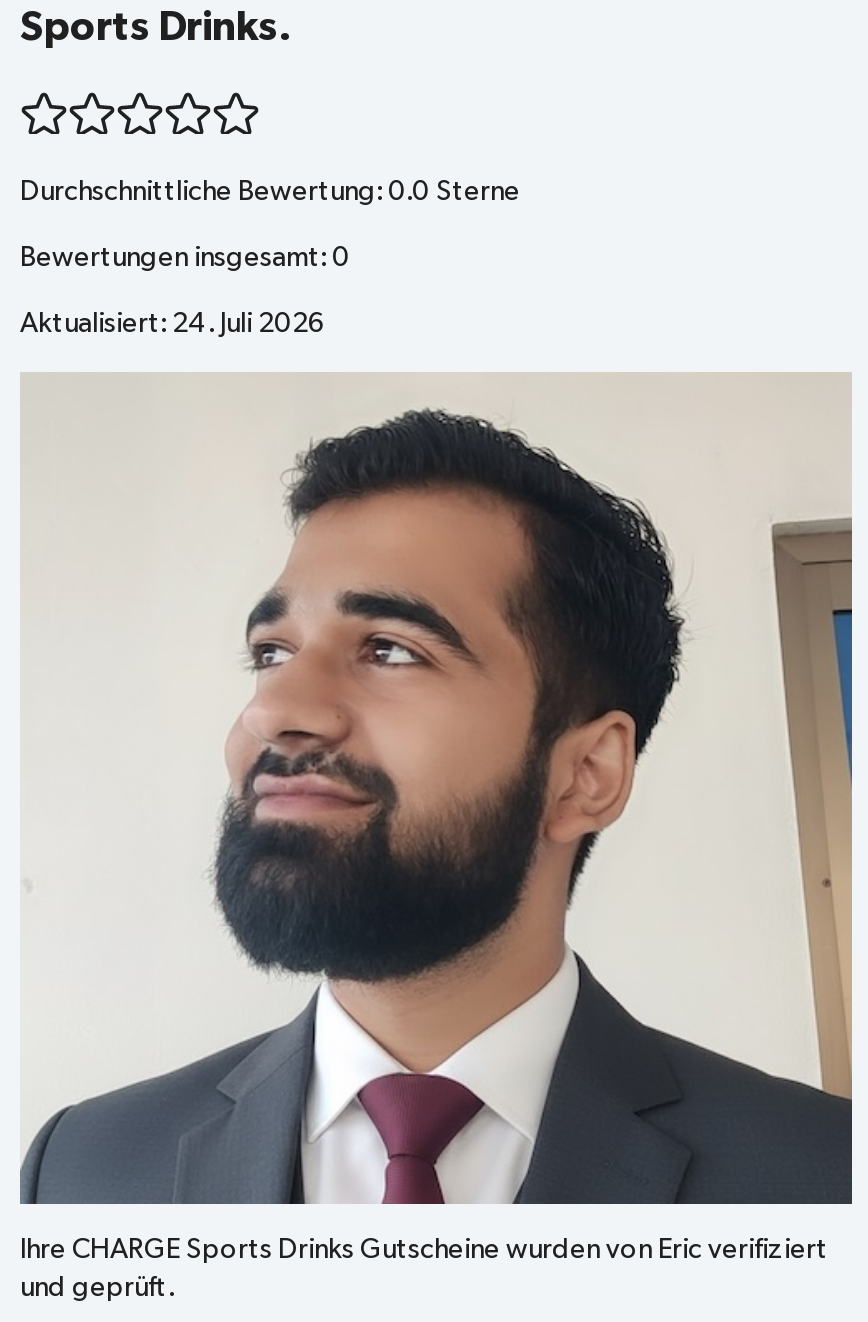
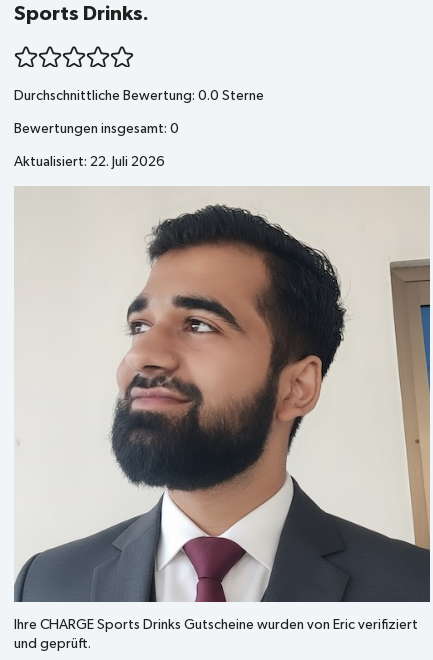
- Aktualisiert: 24. Juli 2026
+ Aktualisiert: 22. Juli 2026
